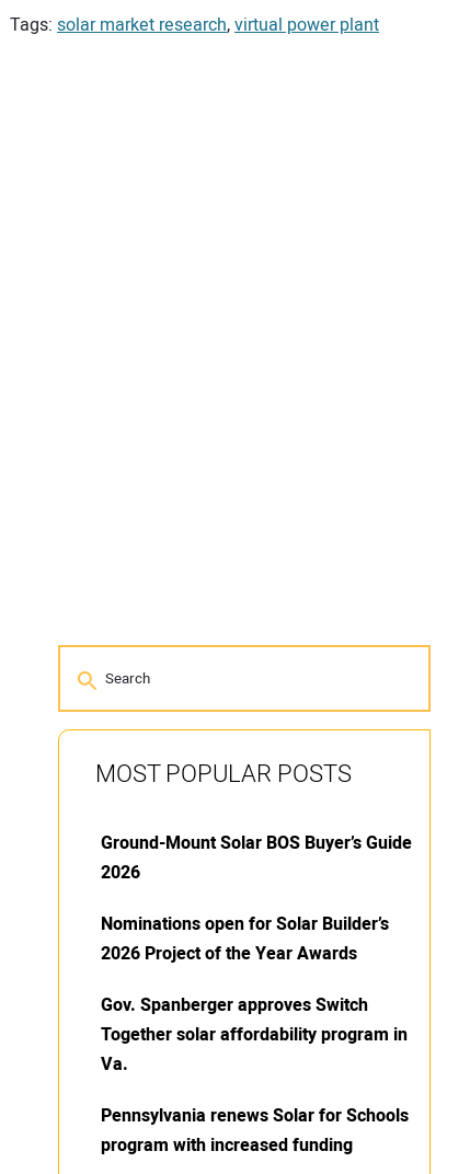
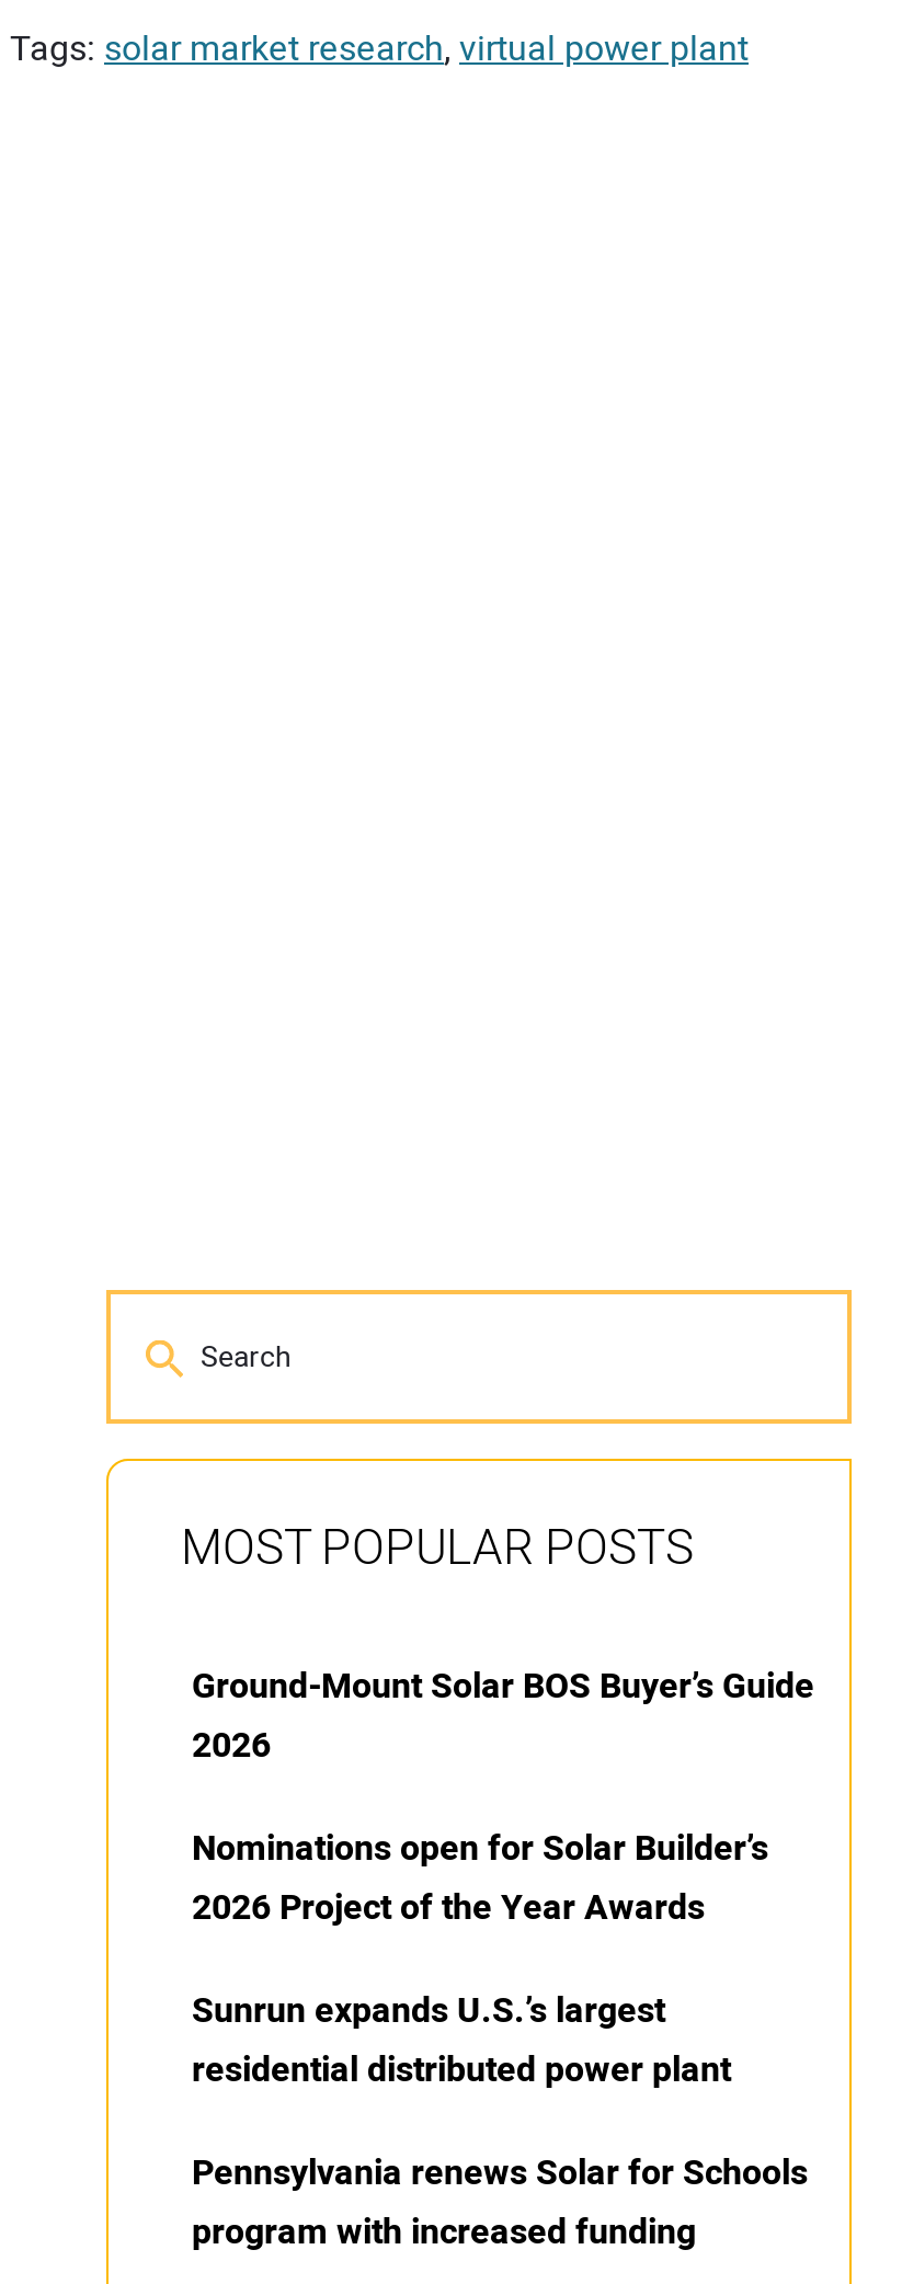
- Gov. Spanberger approves Switch
- Together solar affordability program in
- Va.
+ Sunrun expands U.S.’s largest
+ residential distributed power plant
